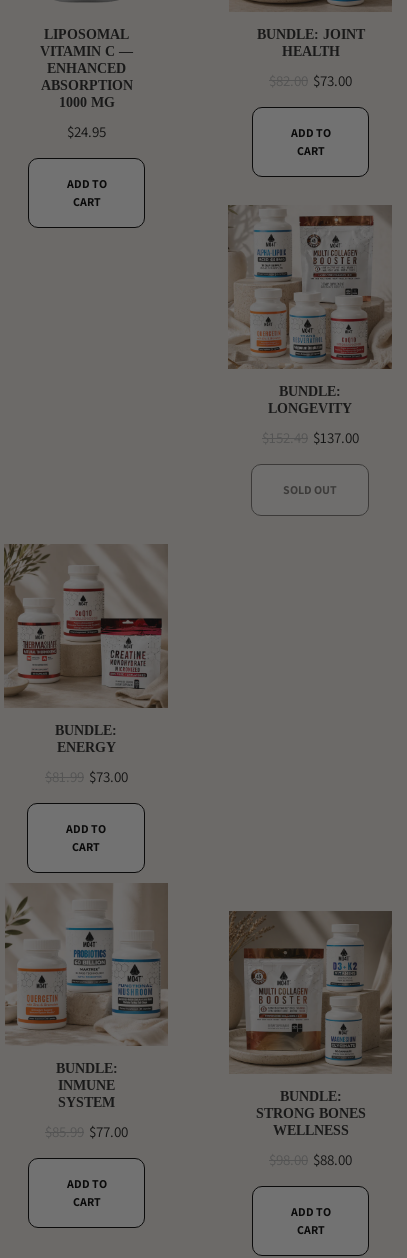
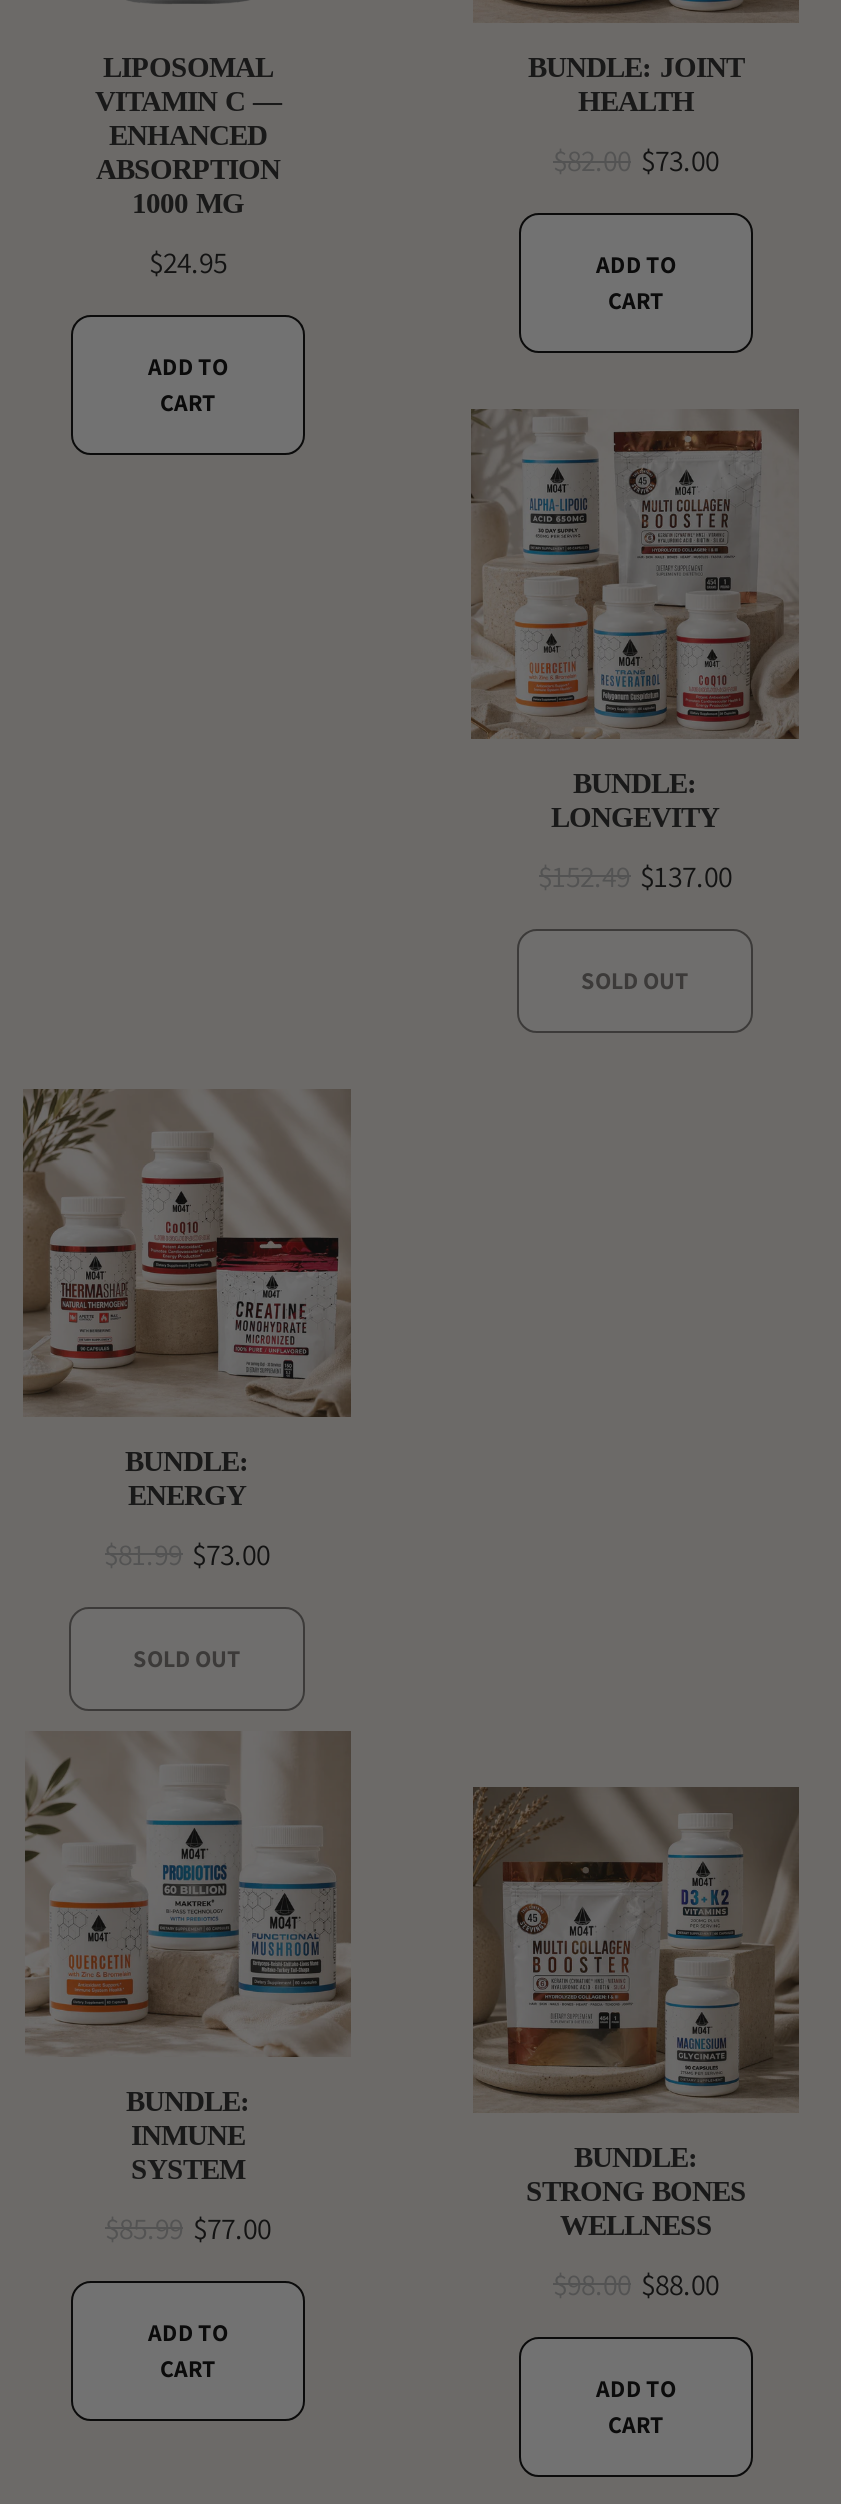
- ADD TO
- CART
+ SOLD OUT
